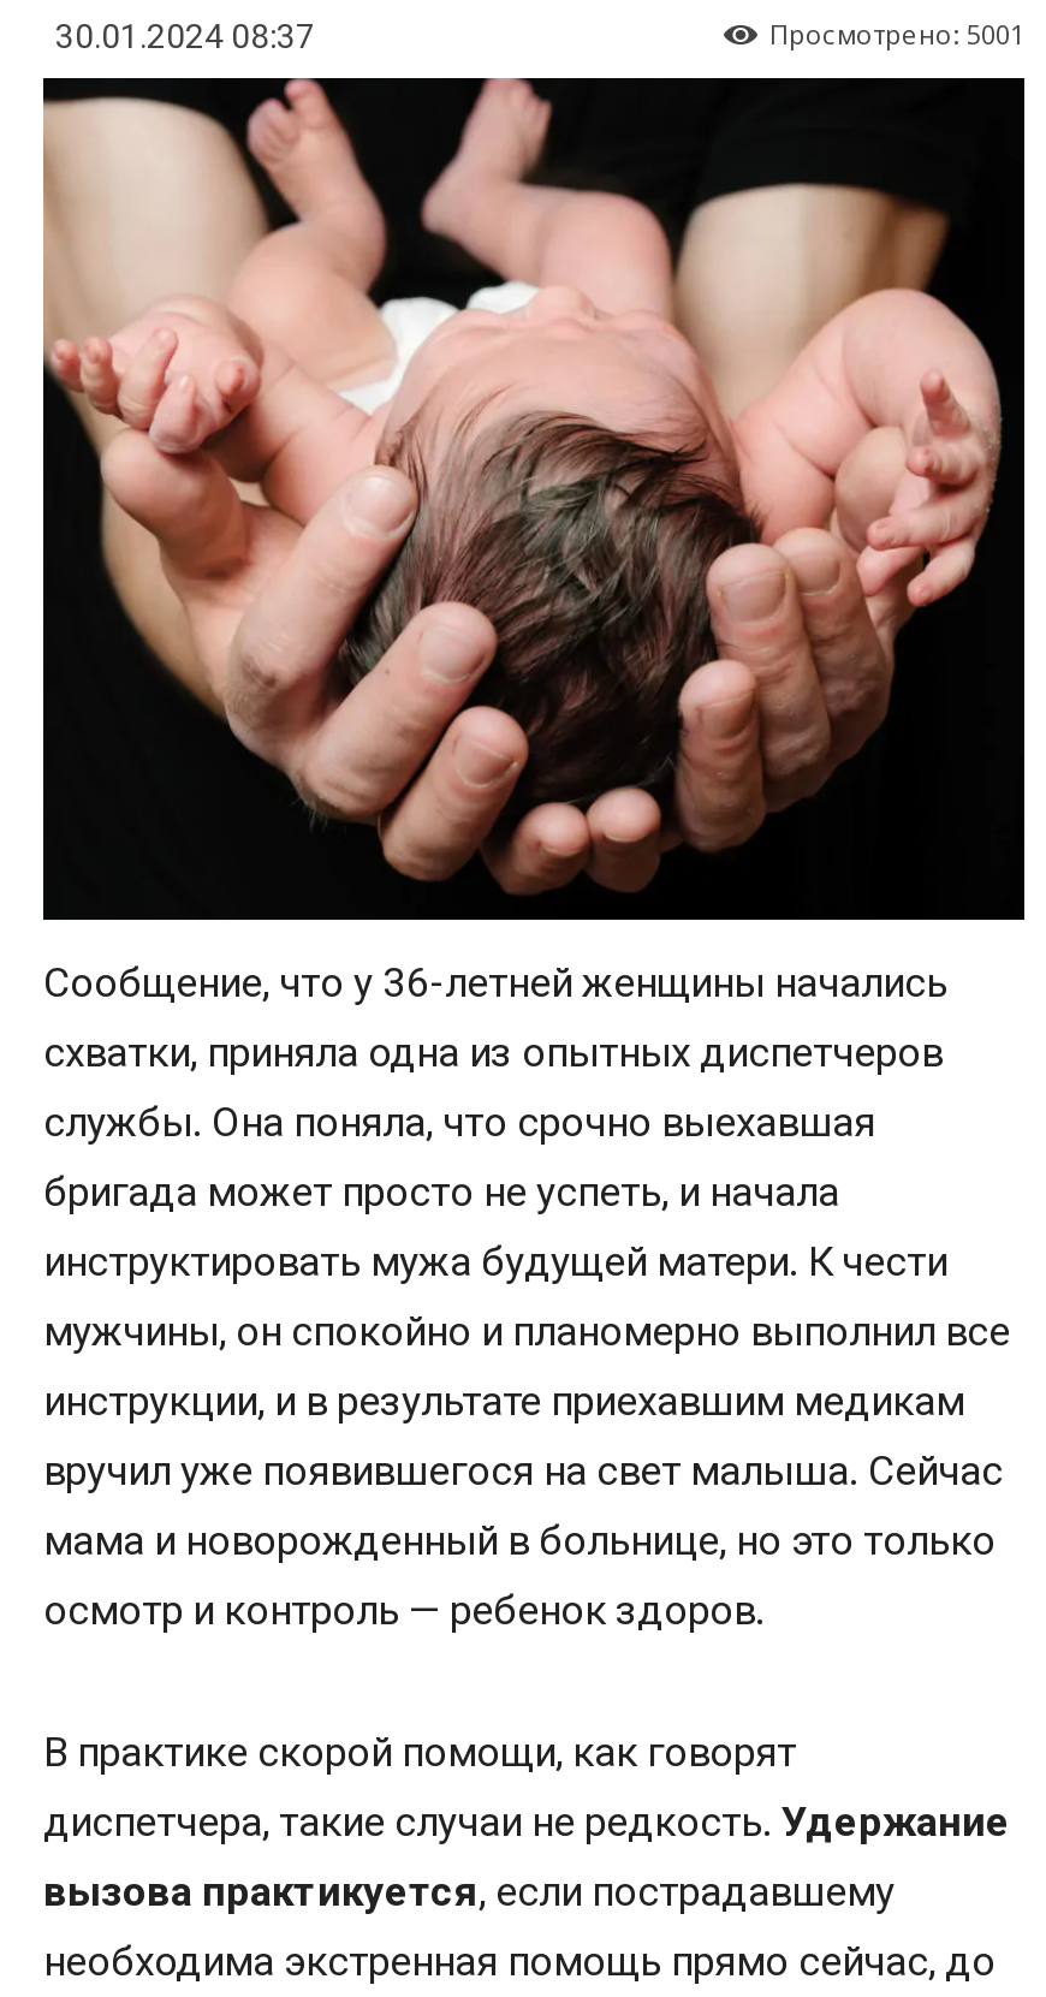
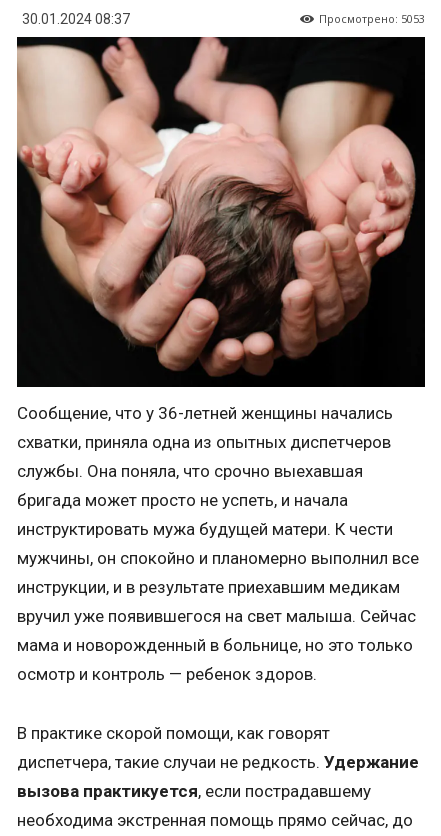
- Просмотрено: 5001
+ Просмотрено: 5053
